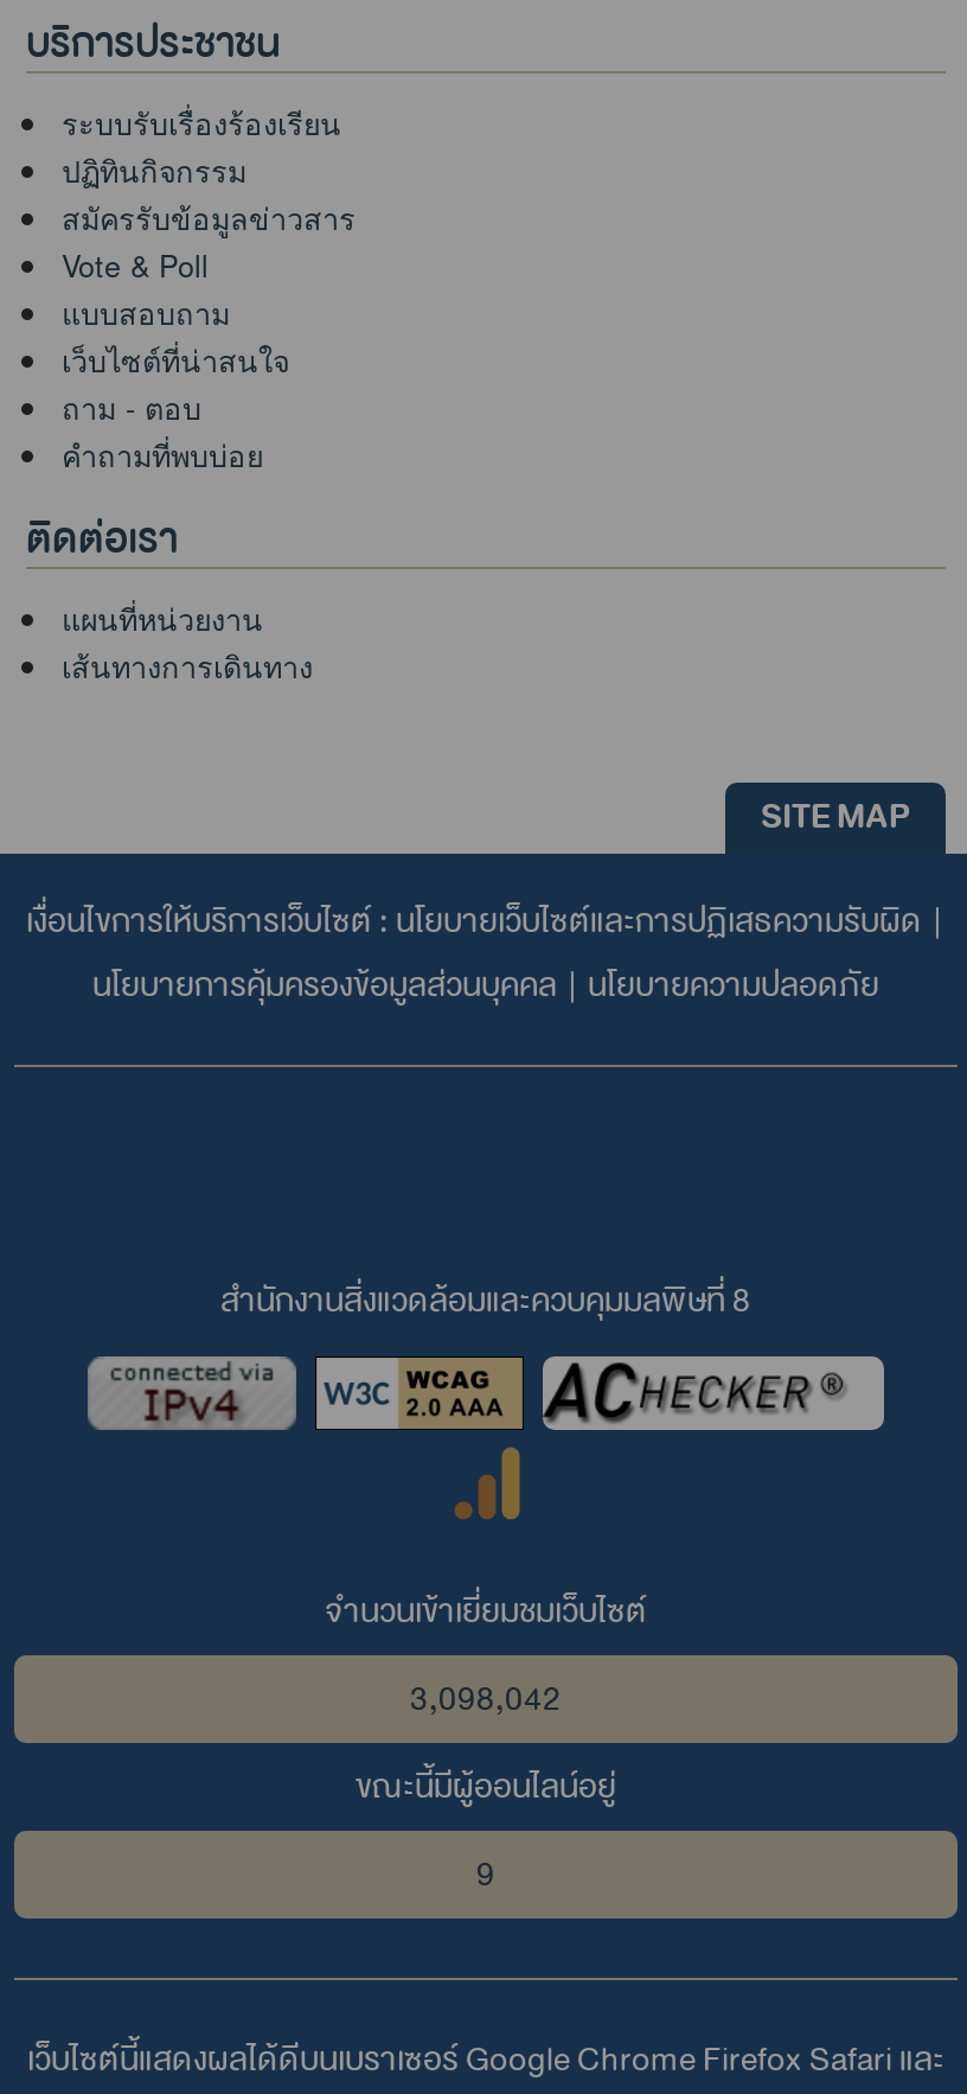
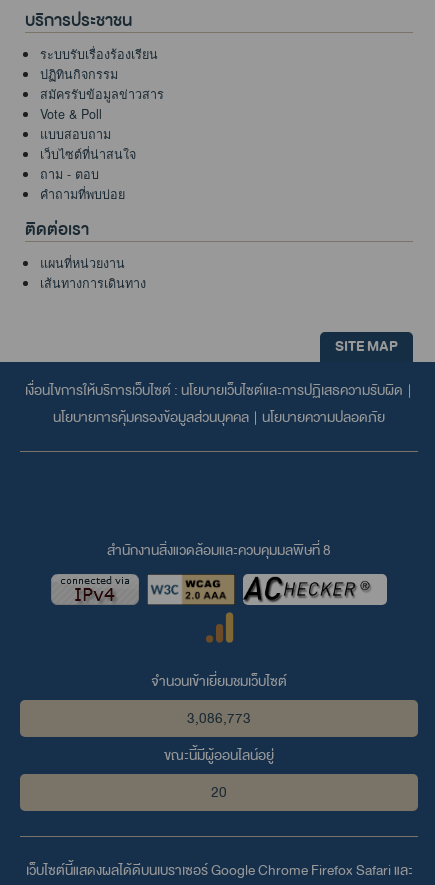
- 3,098,042
+ 3,086,773

- 9
+ 20
